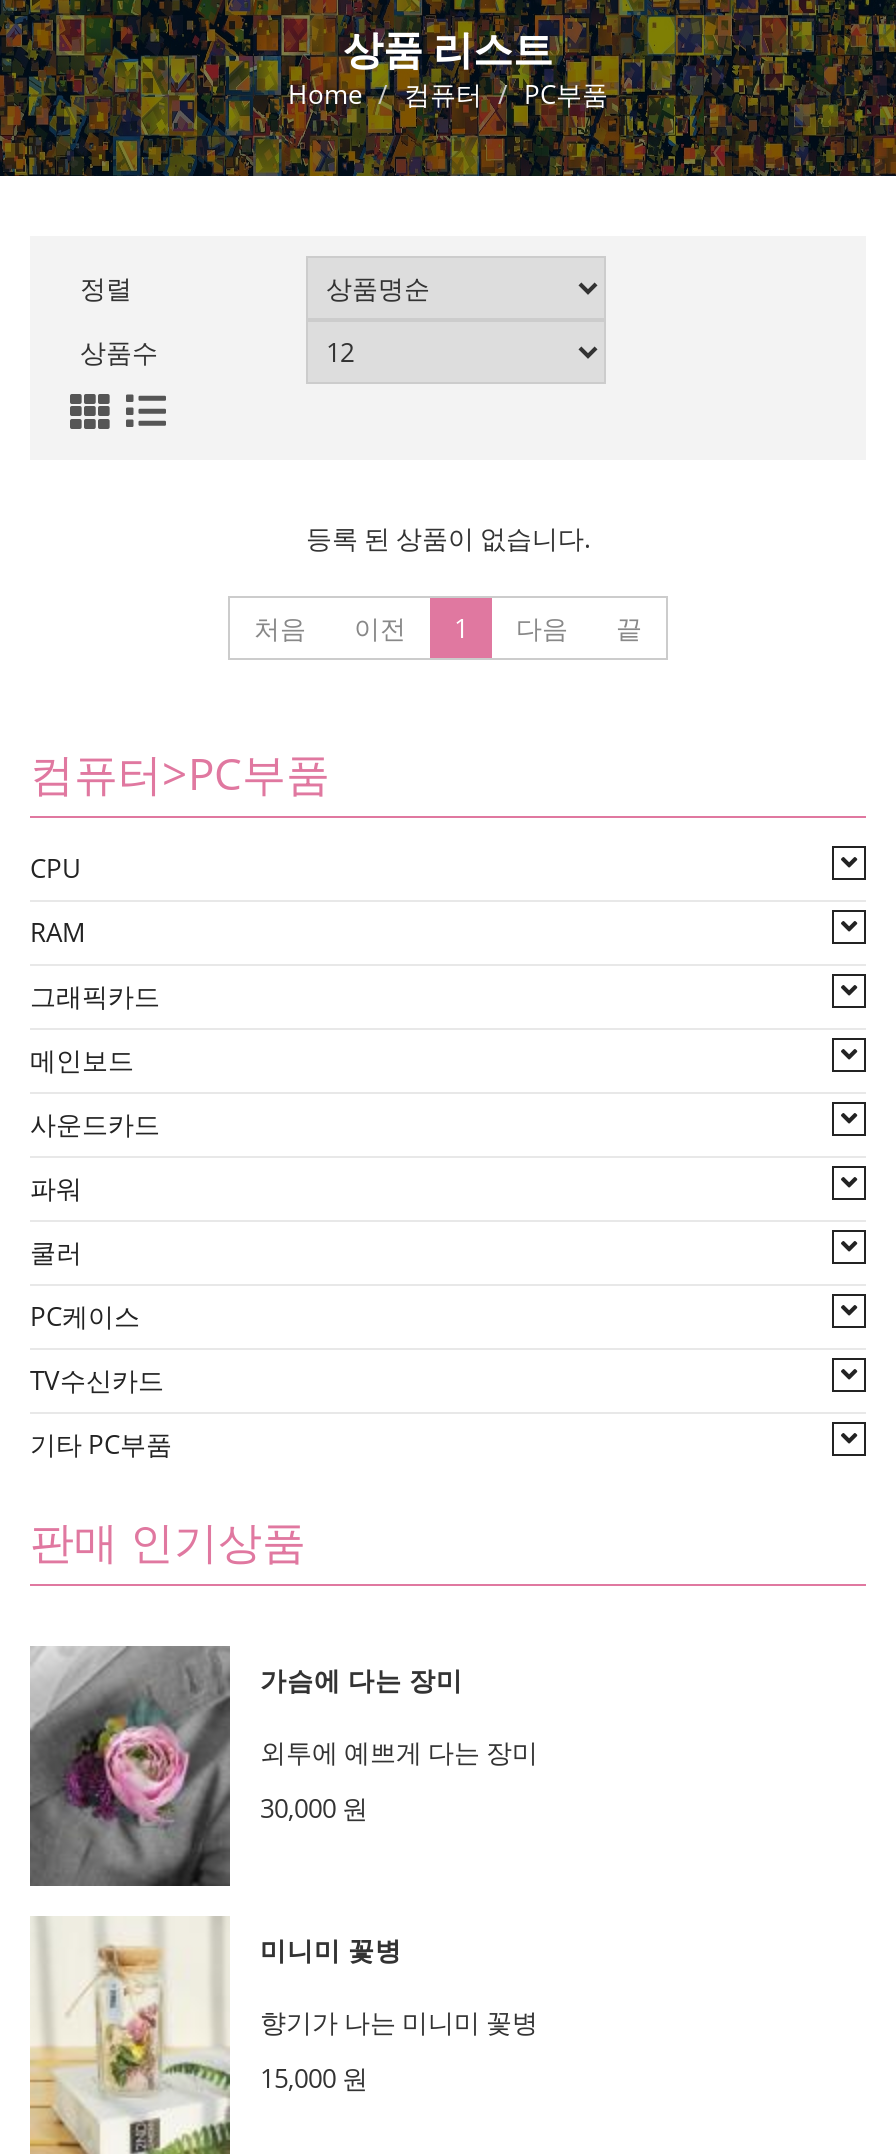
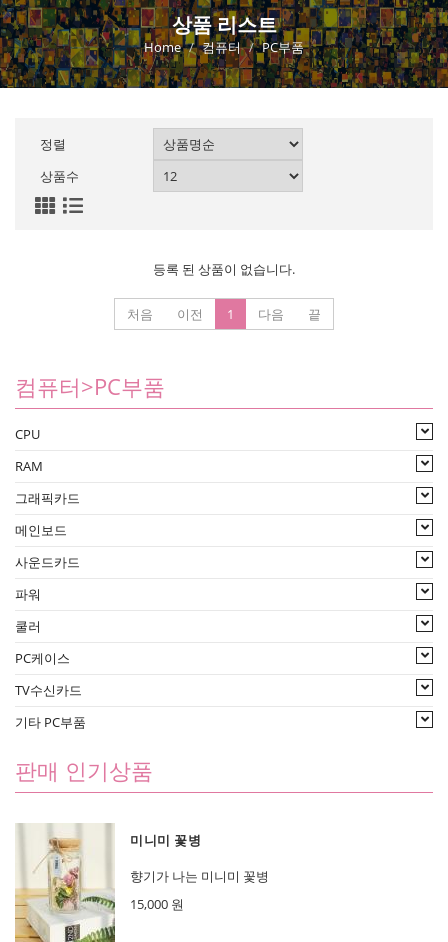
- [image]
- 가슴에 다는 장미
- 외투에 예쁘게 다는 장미
- 30,000 원
